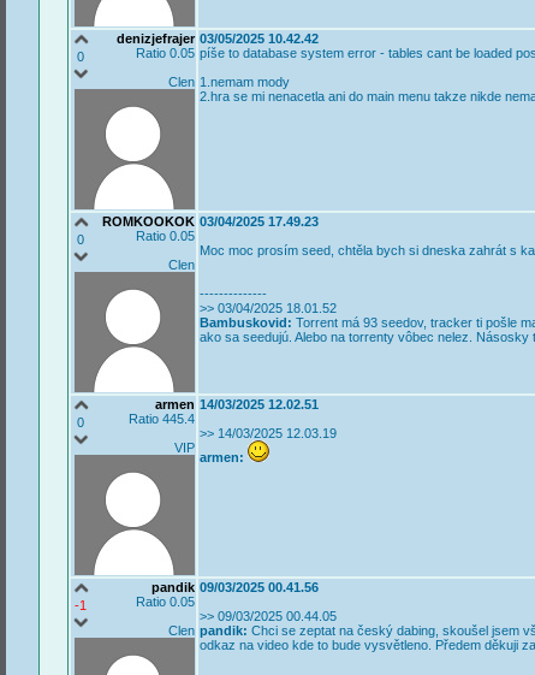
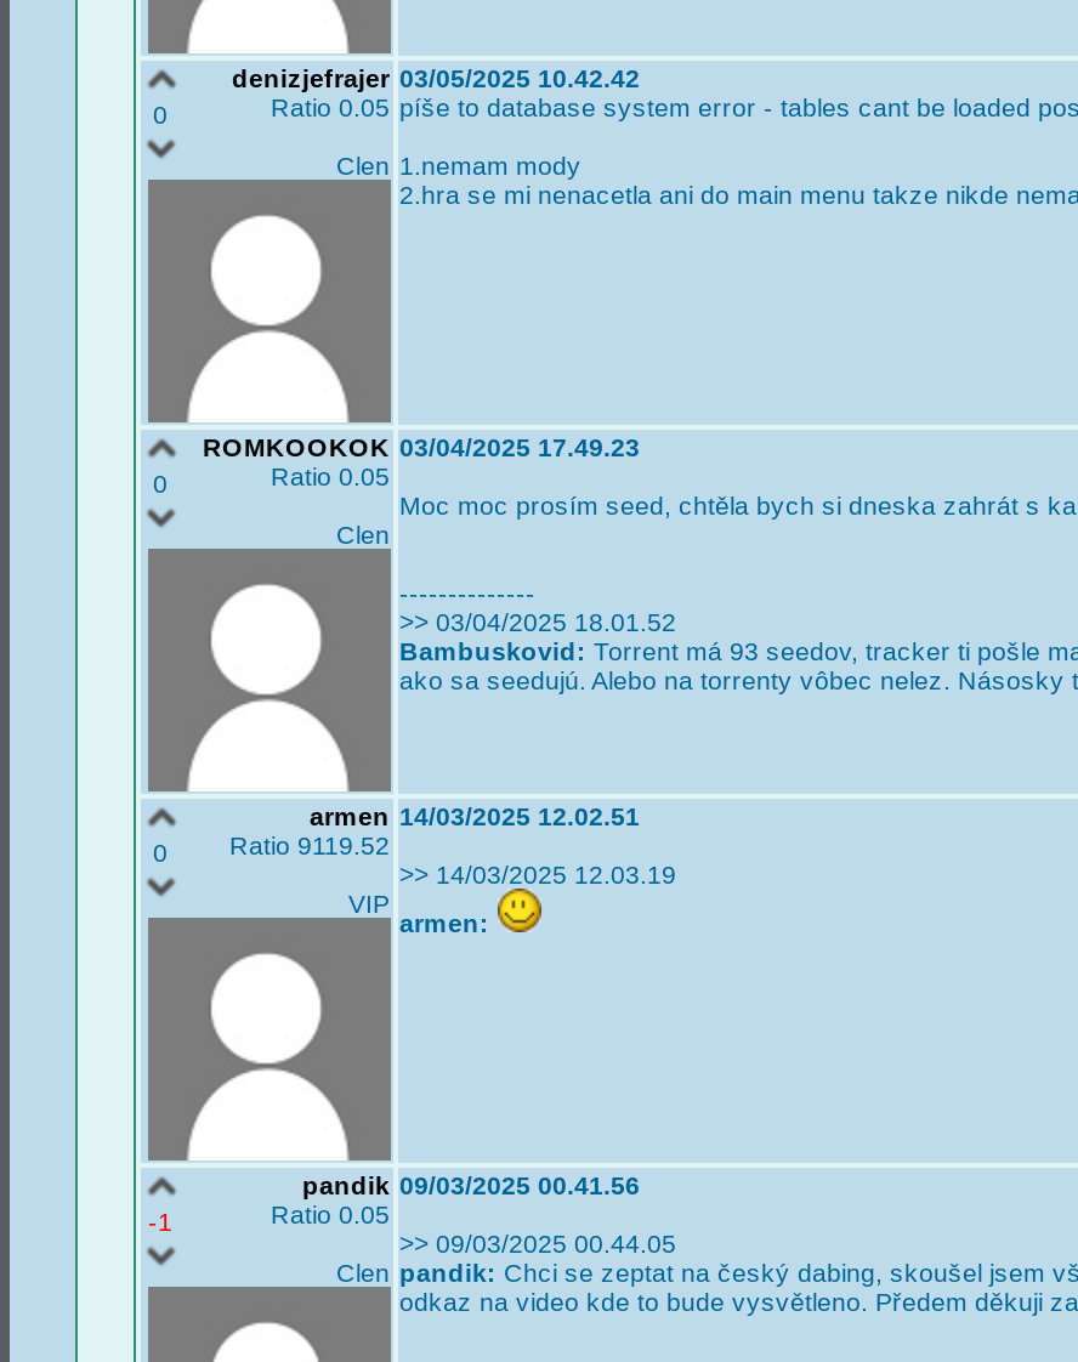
- Ratio 445.4
+ Ratio 9119.52
